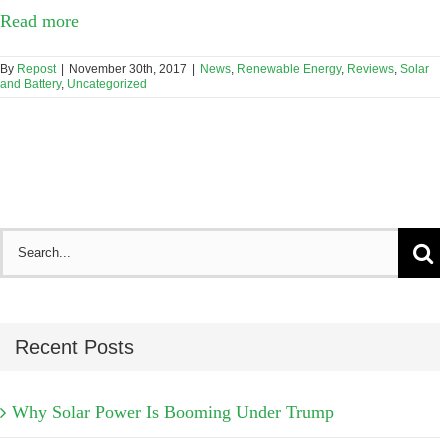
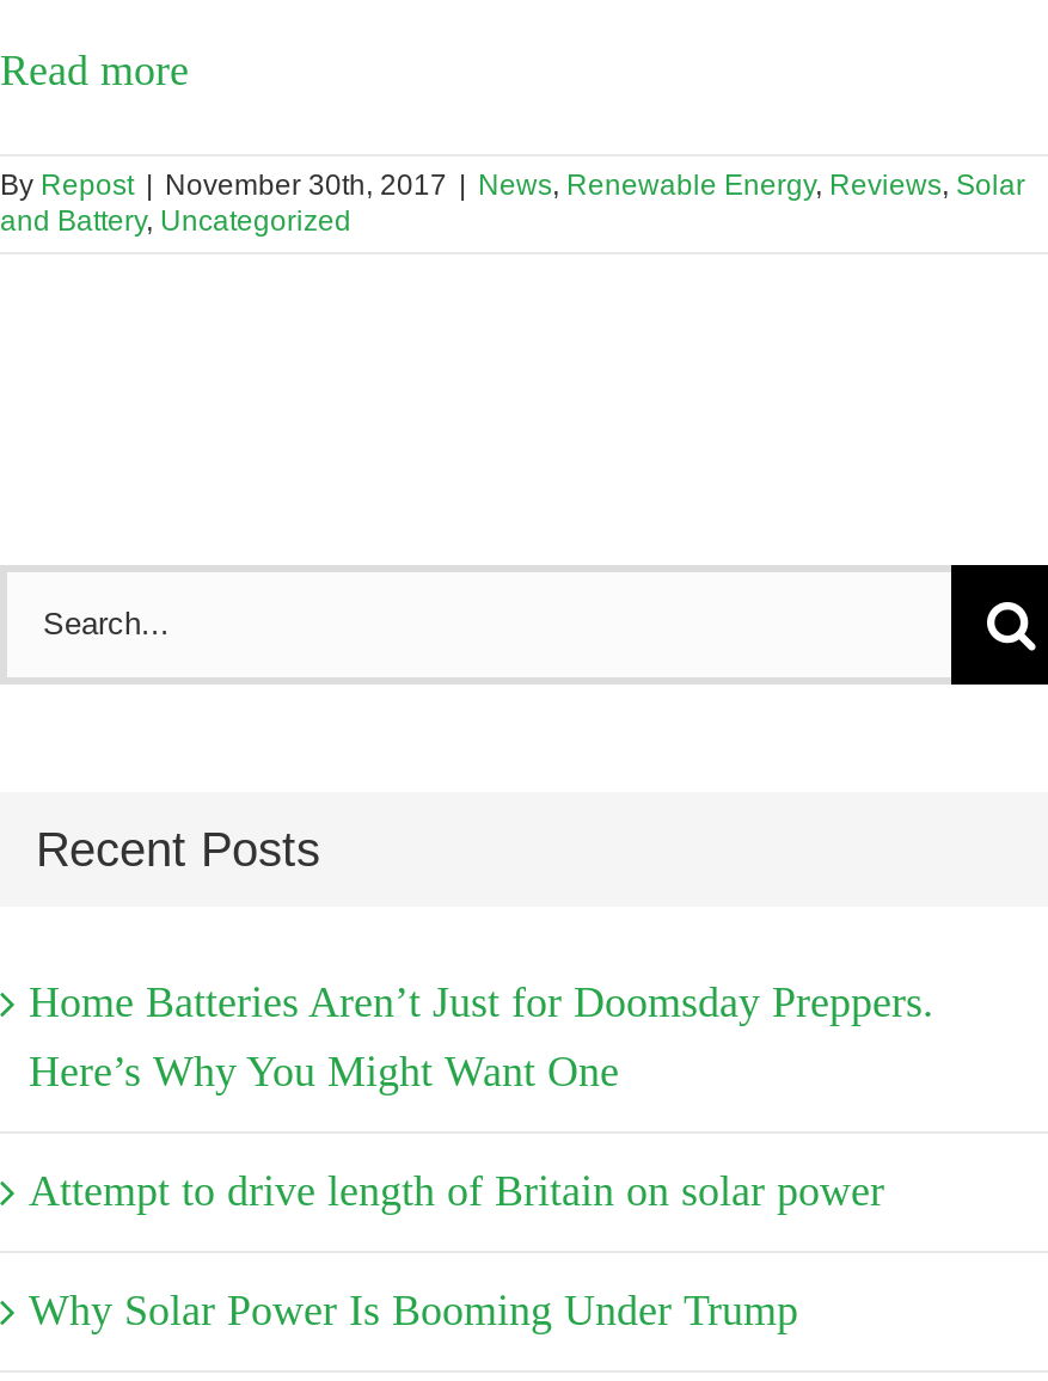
+ Home Batteries Aren’t Just for Doomsday Preppers.
+ Here’s Why You Might Want One
+ Attempt to drive length of Britain on solar power
